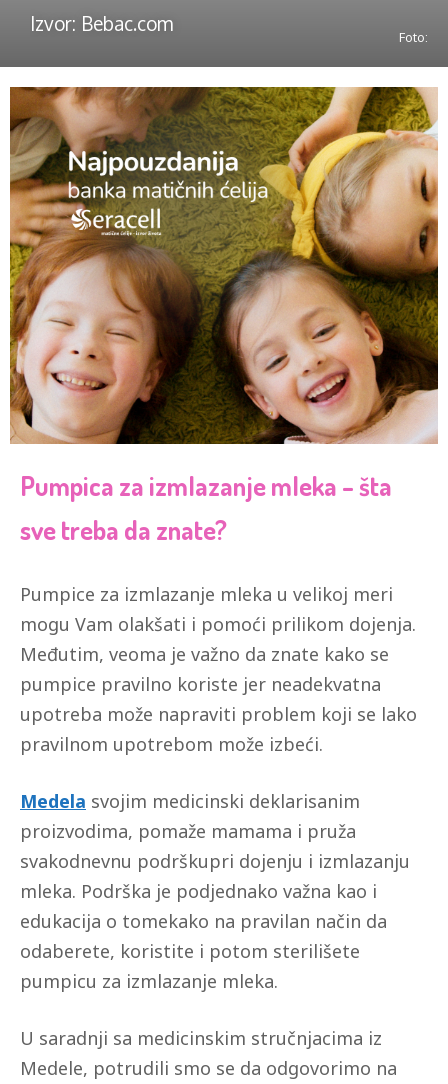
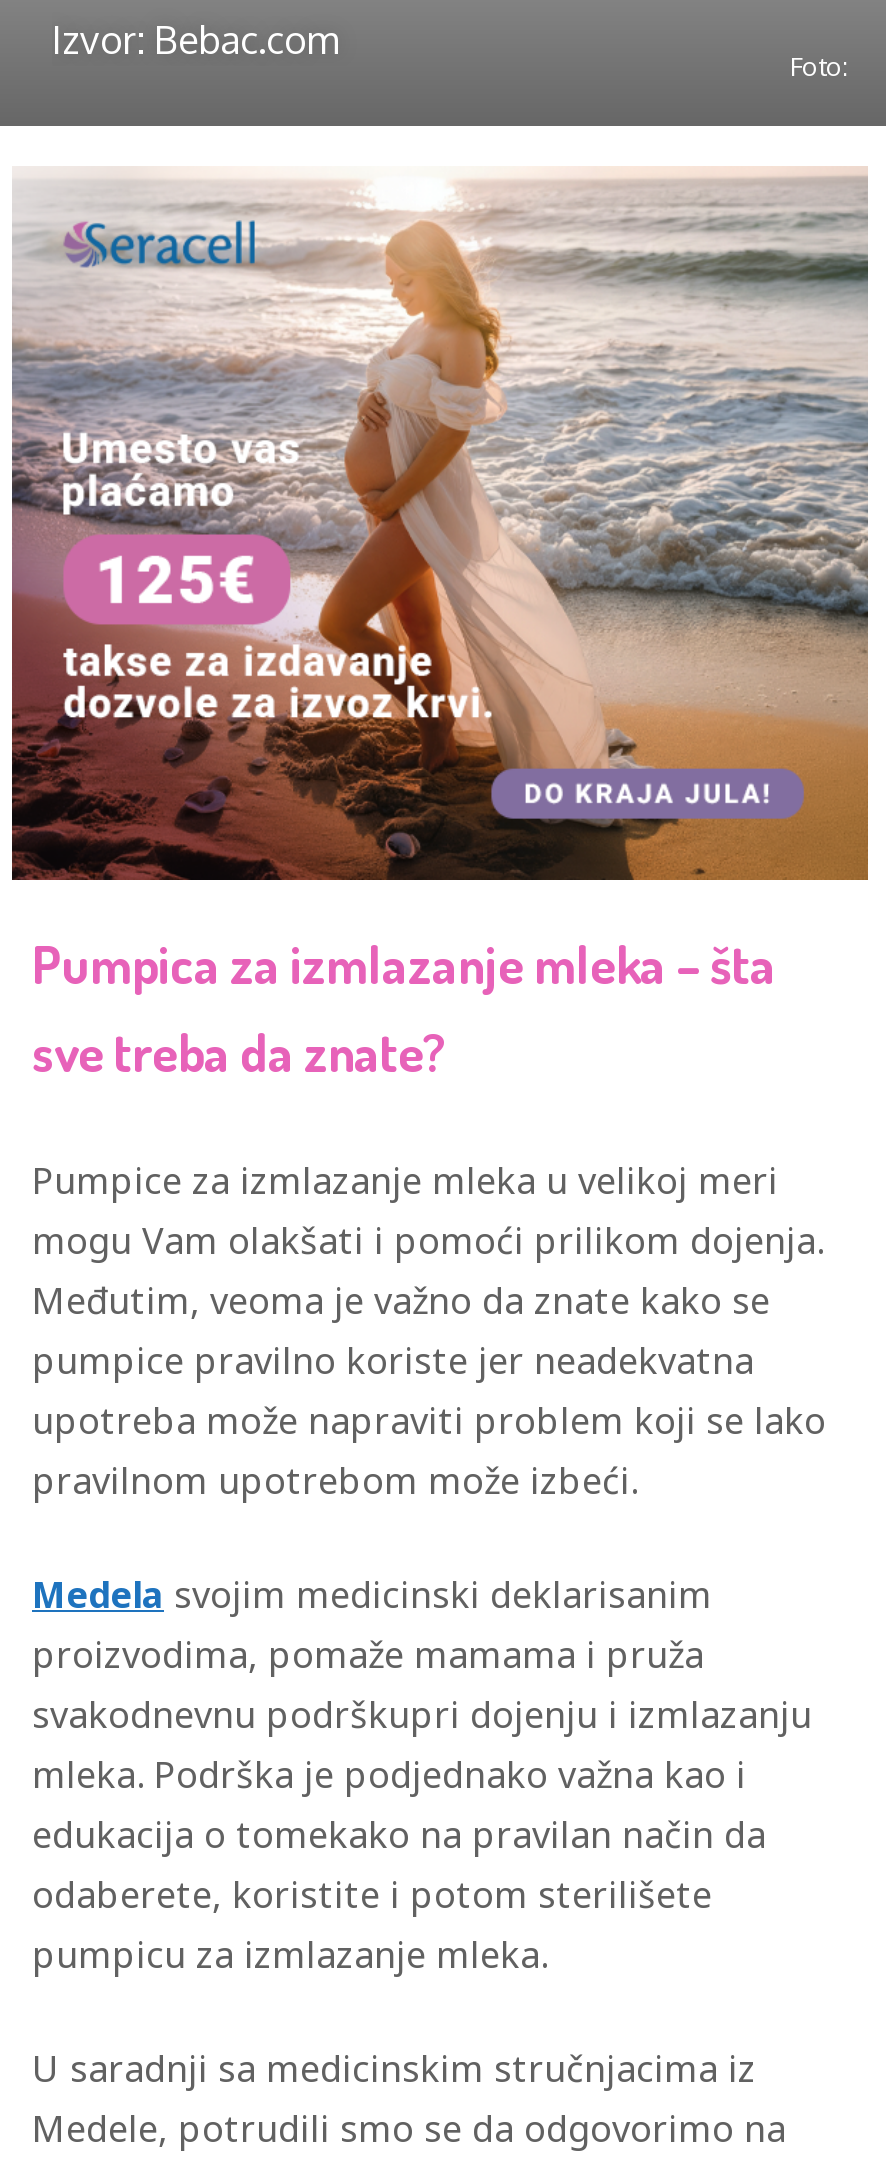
- [image]
+ [image]
